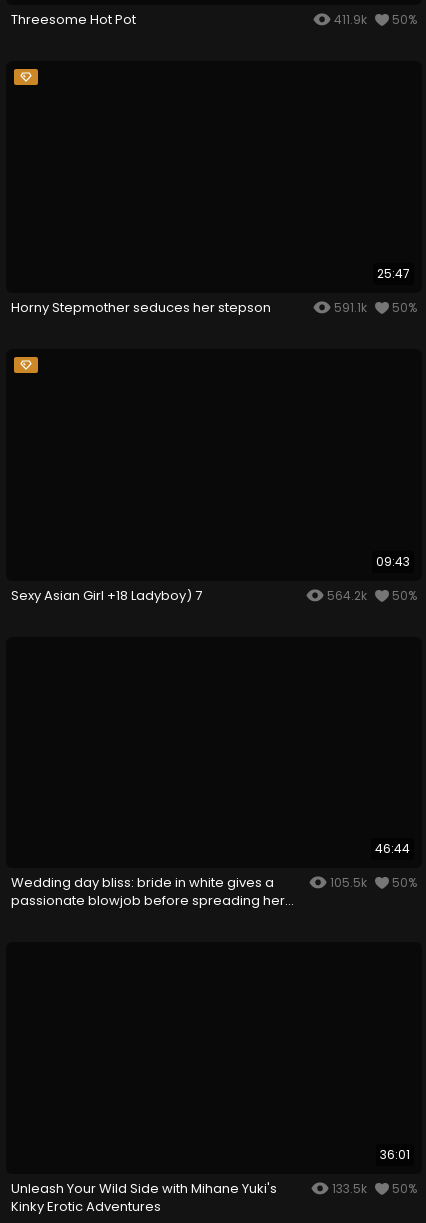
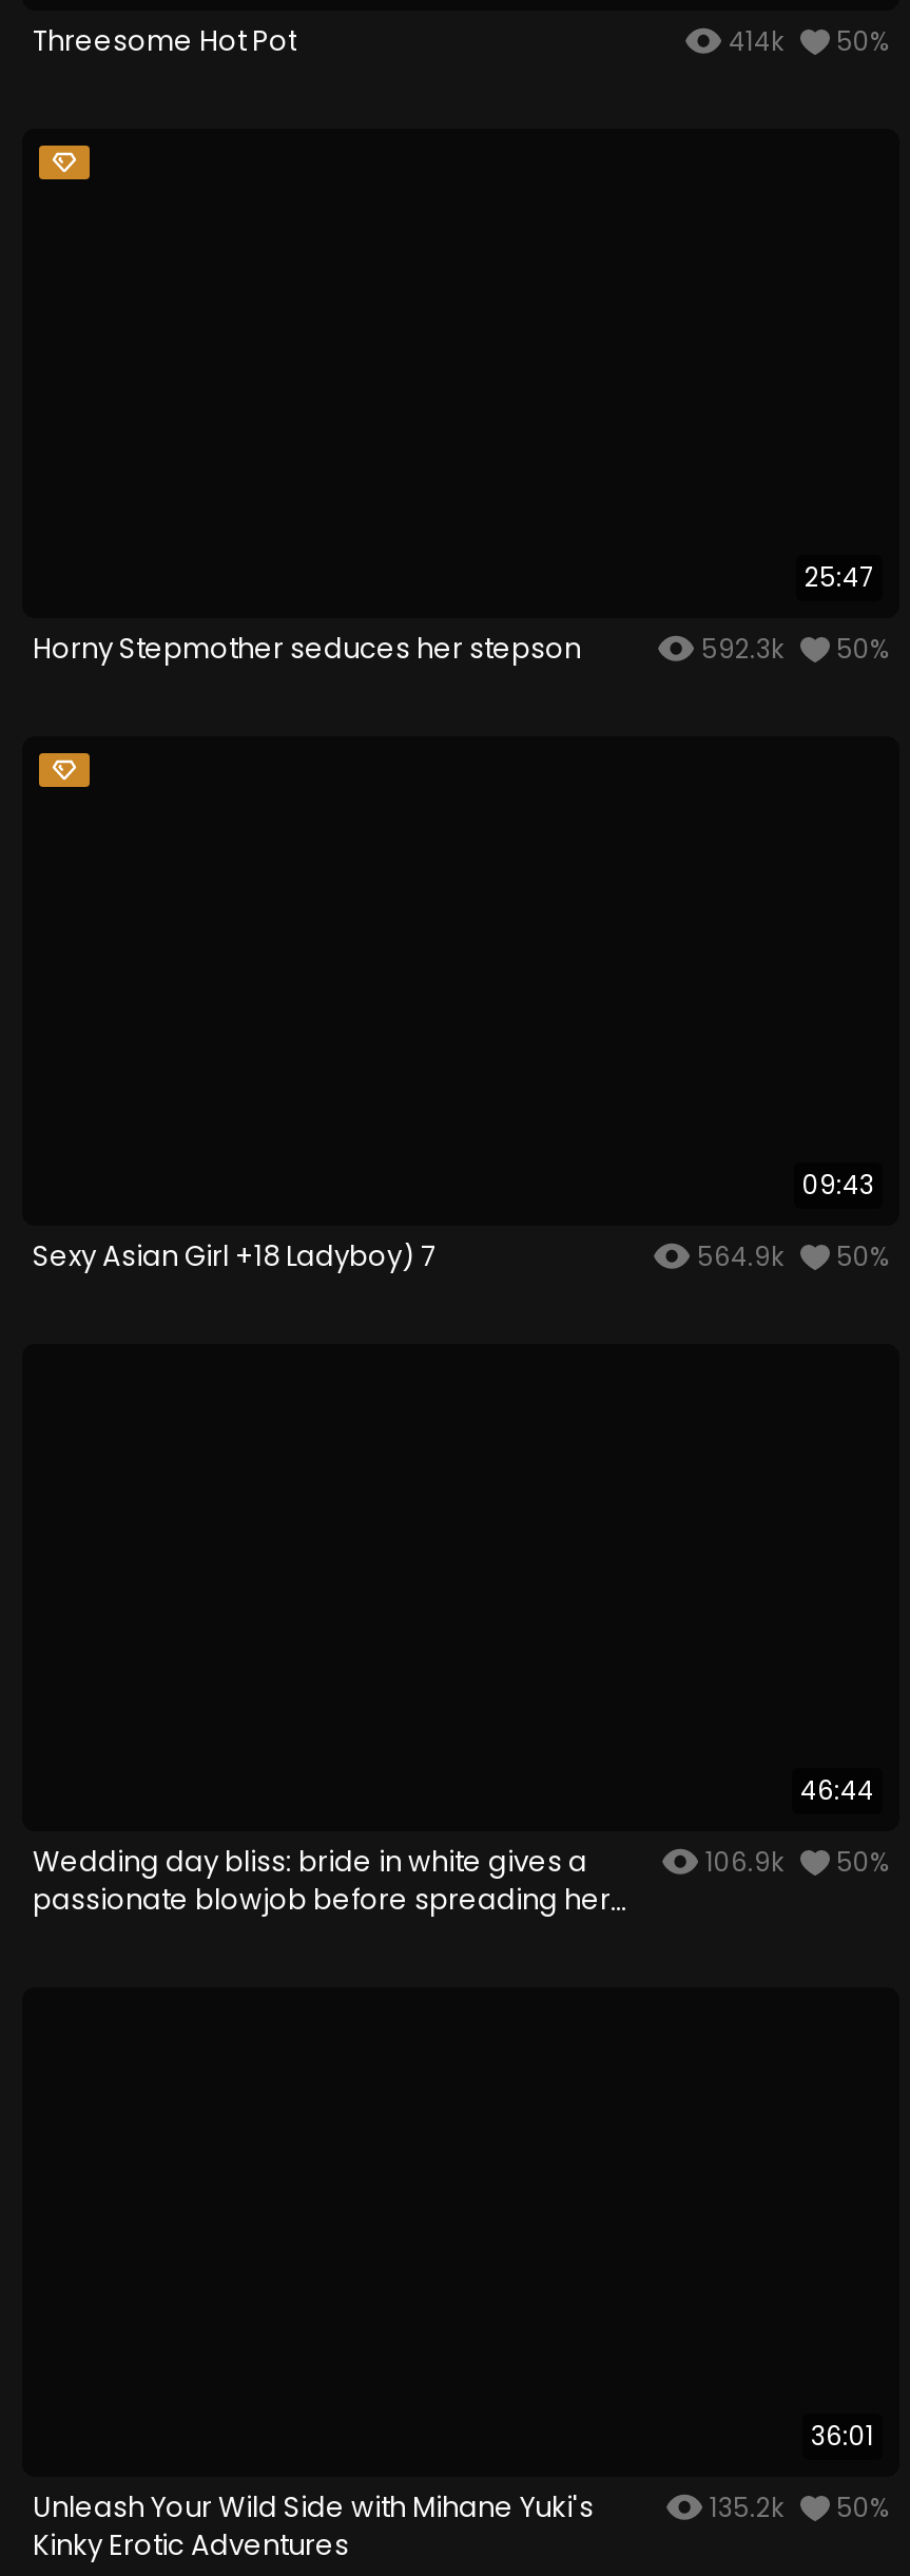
- 411.9k 50%
+ 414k 50%

- 591.1k 50%
+ 592.3k 50%

- 564.2k 50%
+ 564.9k 50%

- 105.5k 50%
+ 106.9k 50%

- 133.5k 50%
+ 135.2k 50%
